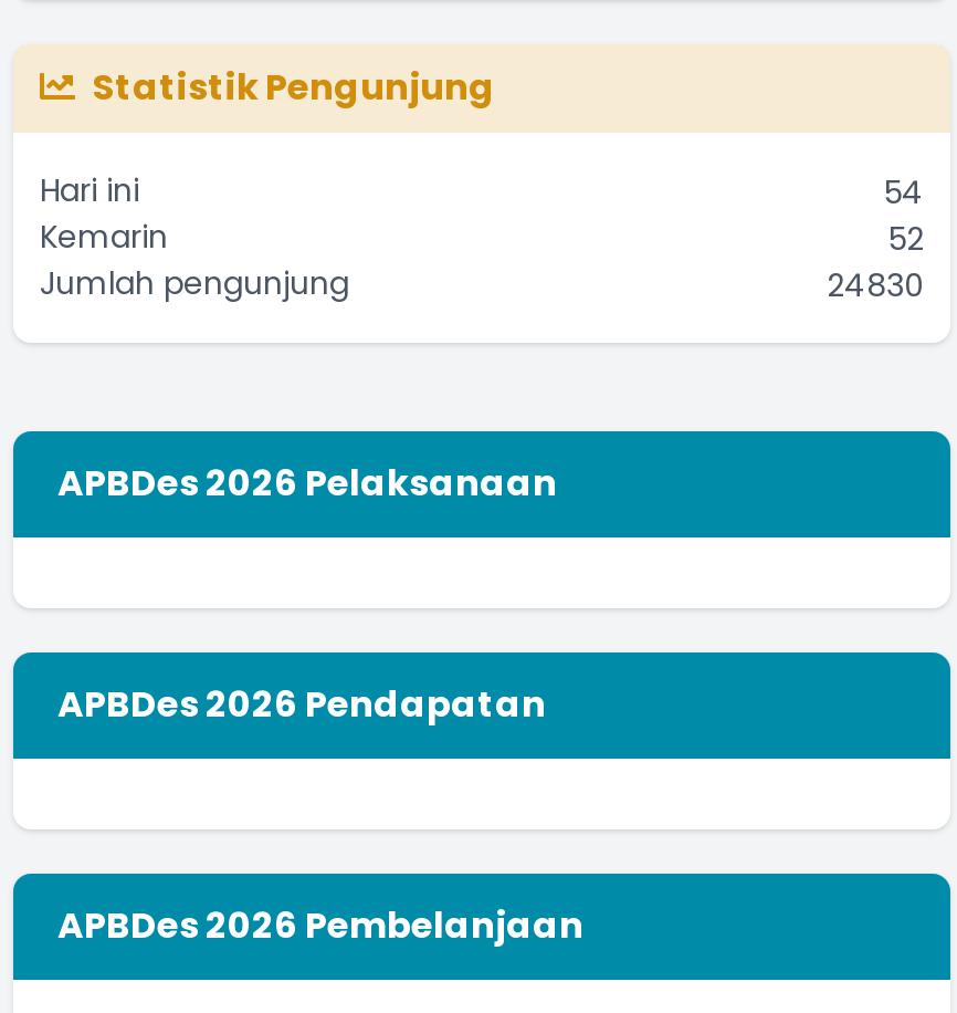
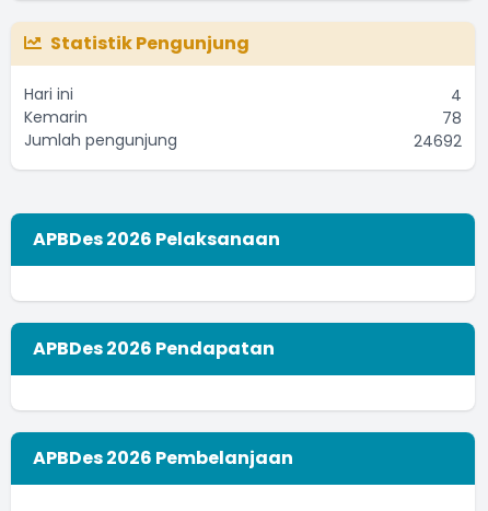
- 54
+ 4

- 52
+ 78

- 24830
+ 24692
